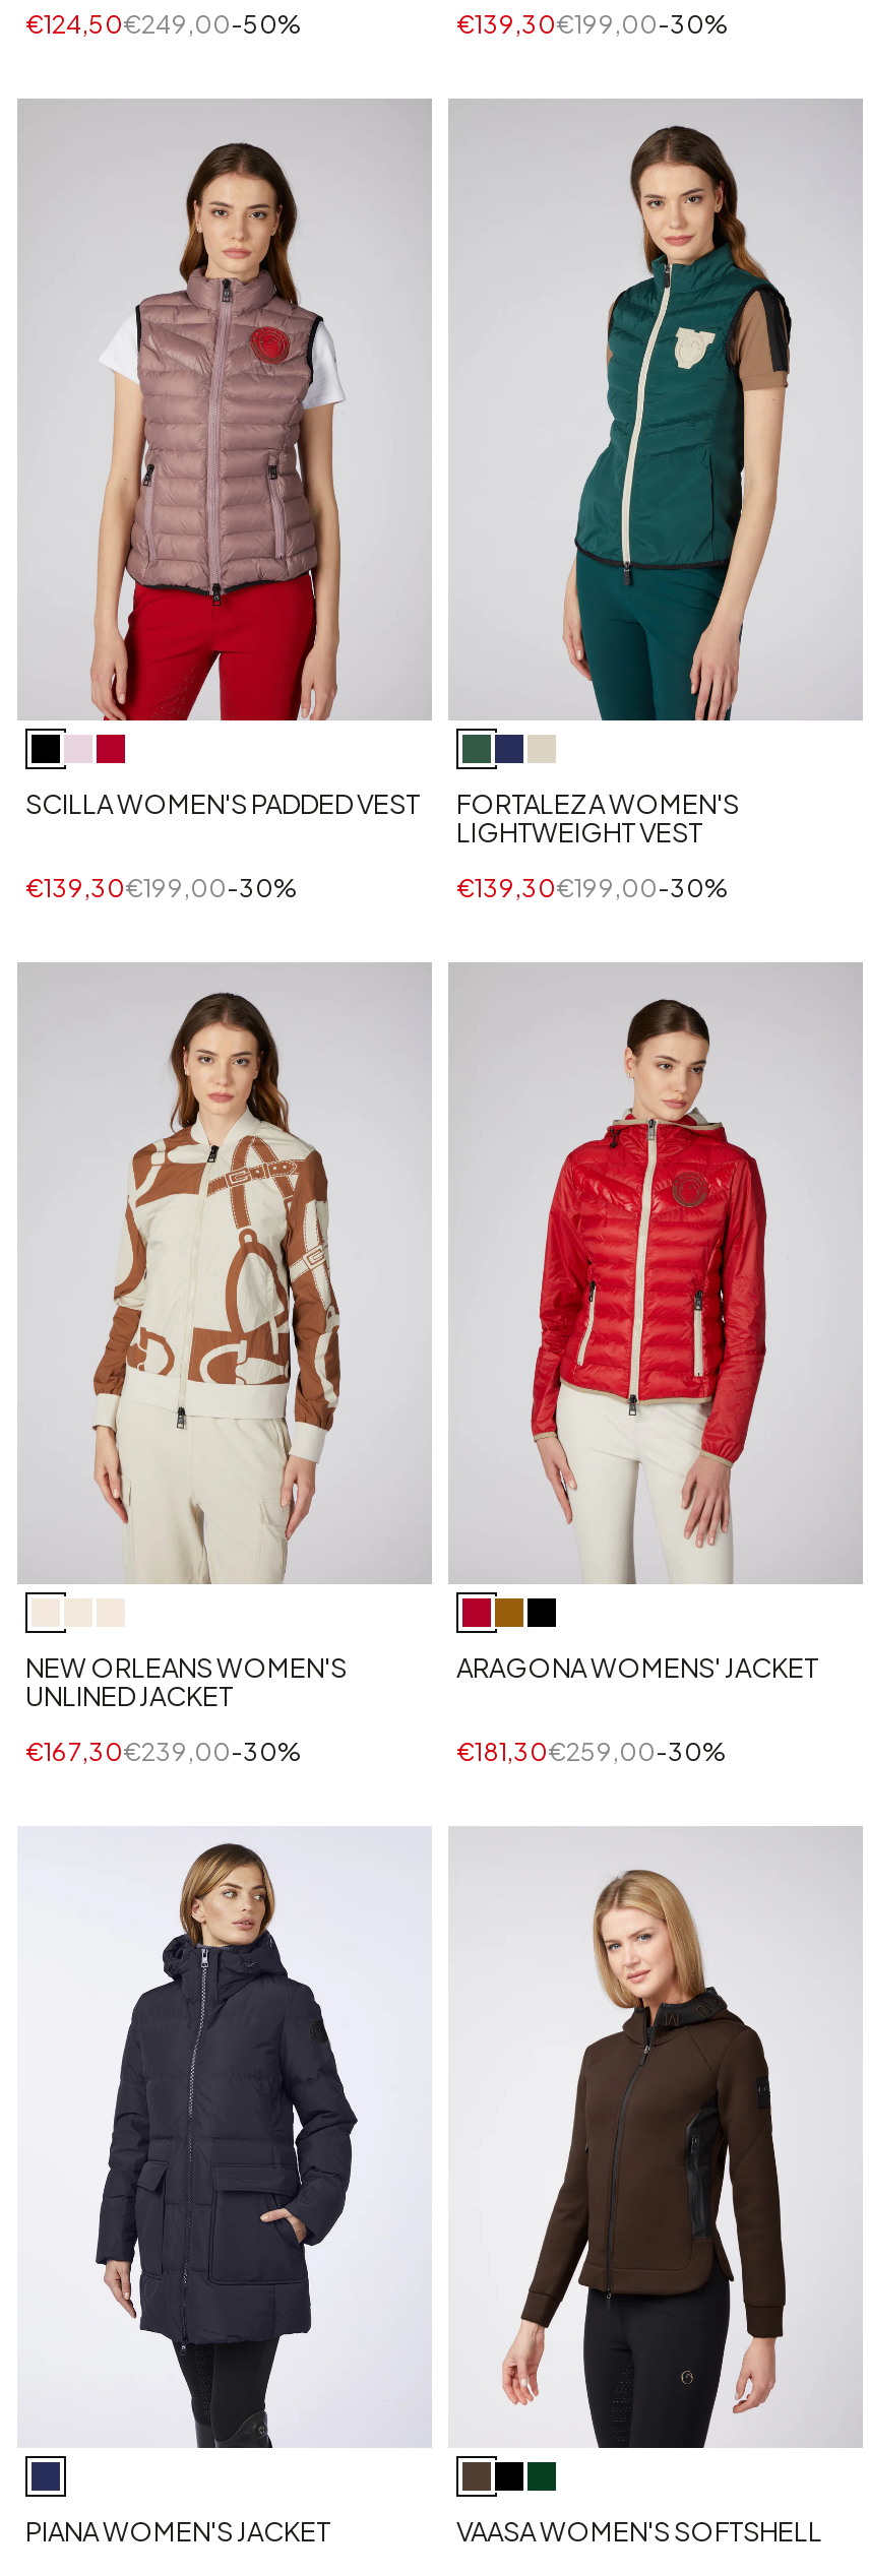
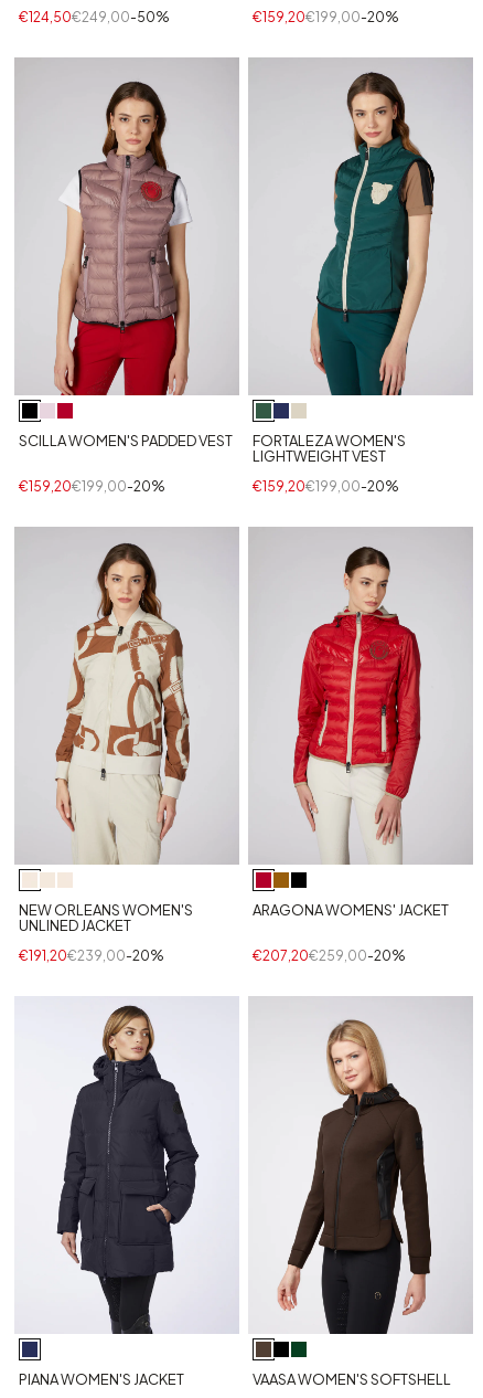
- €139,30€199,00-30%
+ €159,20€199,00-20%

- €139,30€199,00-30%
+ €159,20€199,00-20%

- €139,30€199,00-30%
+ €159,20€199,00-20%

- €167,30€239,00-30%
+ €191,20€239,00-20%

- €181,30€259,00-30%
+ €207,20€259,00-20%
